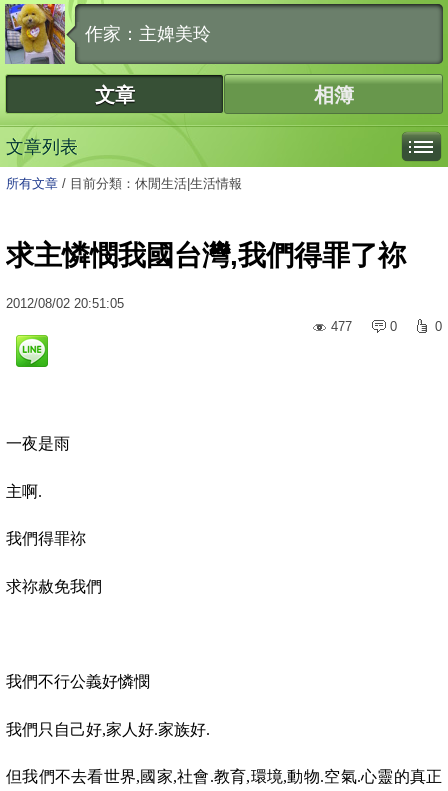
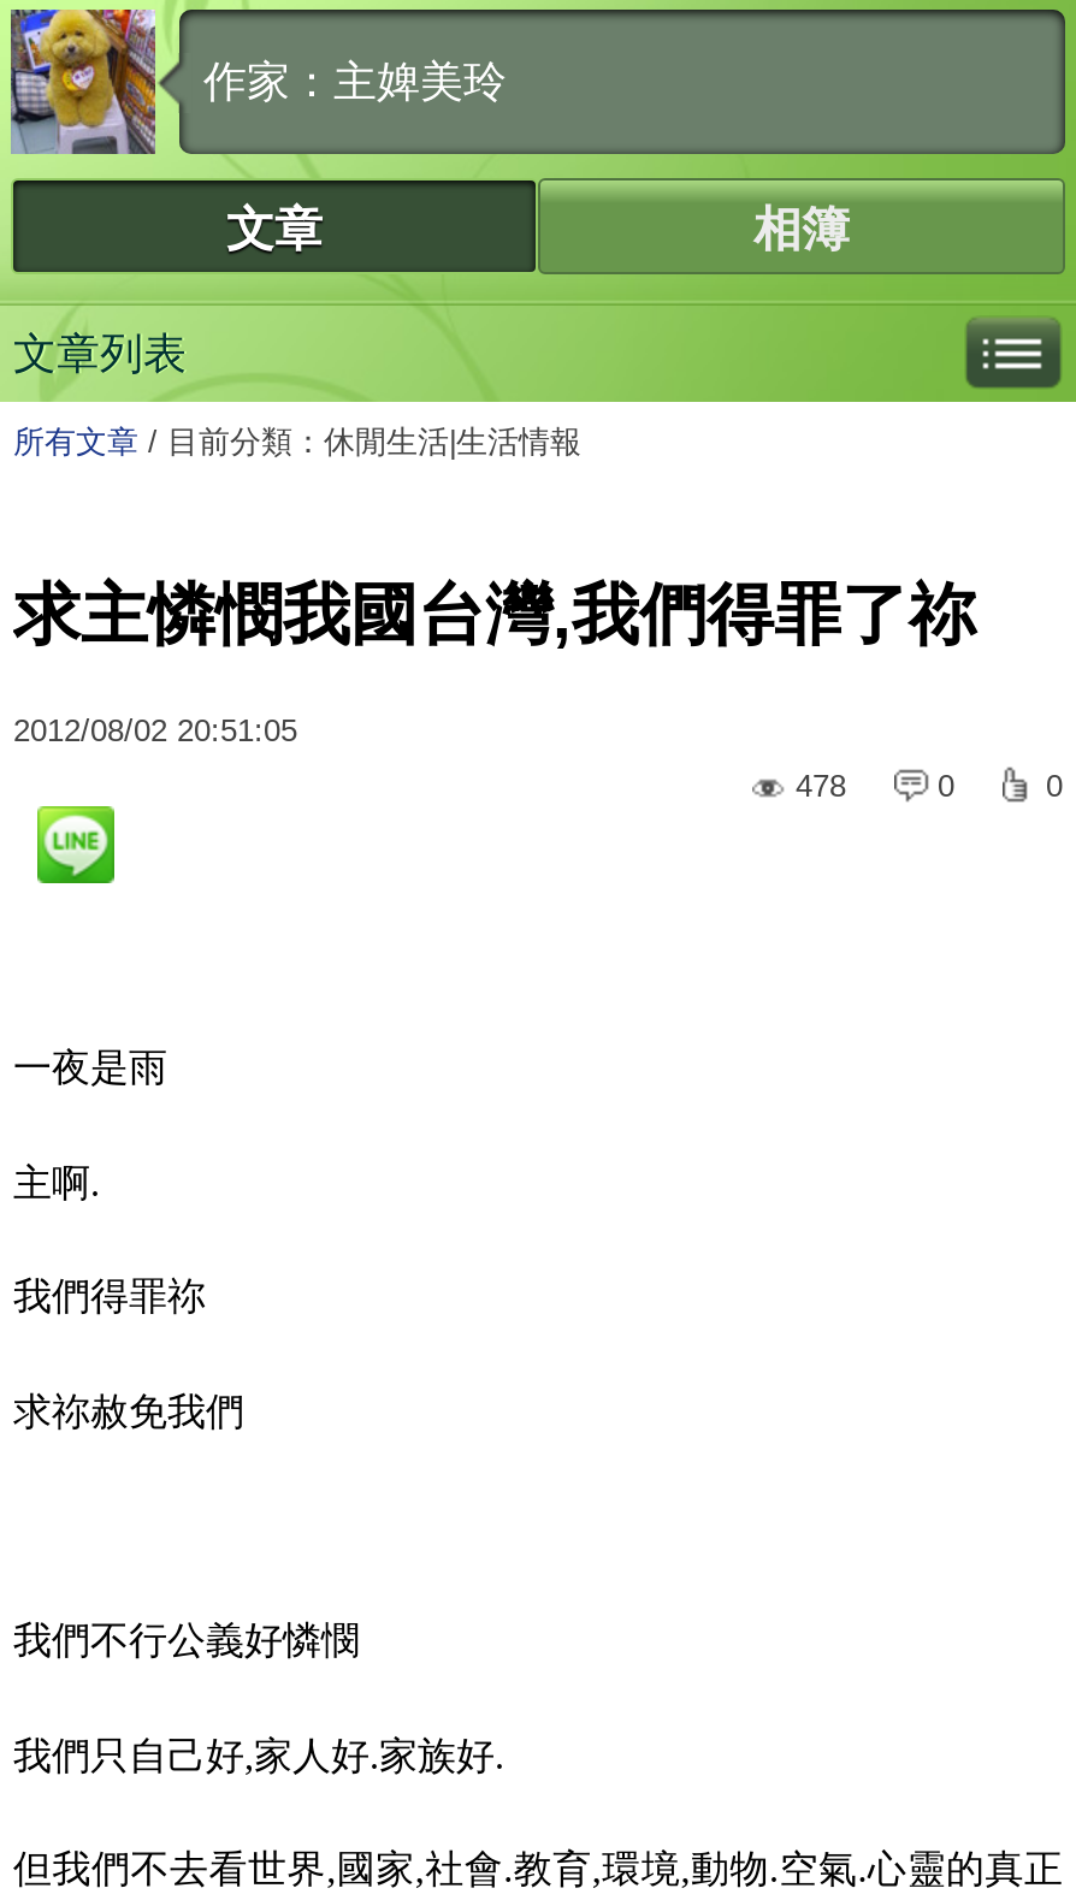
- 477
+ 478
